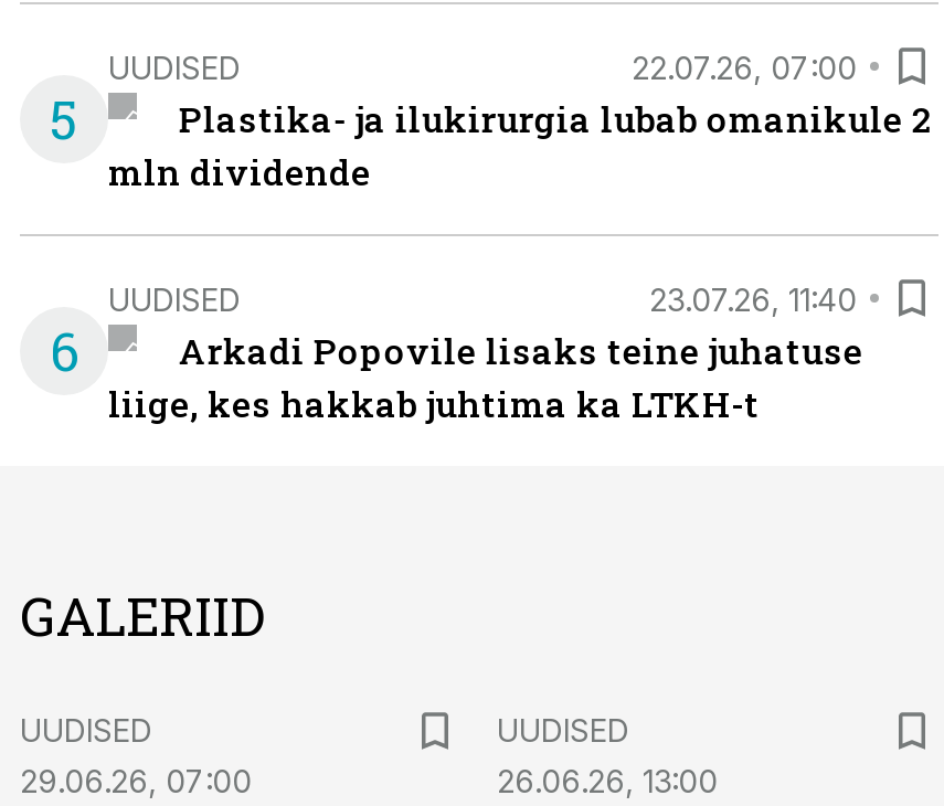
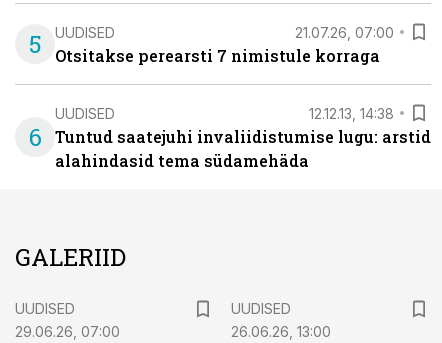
- 22.07.26, 07:00
- Plastika- ja ilukirurgia lubab omanikule 2
- mln dividende
+ 21.07.26, 07:00
+ Otsitakse perearsti 7 nimistule korraga

- 23.07.26, 11:40
- Arkadi Popovile lisaks teine juhatuse
- liige, kes hakkab juhtima ka LTKH-t
+ 12.12.13, 14:38
+ Tuntud saatejuhi invaliidistumise lugu: arstid
+ alahindasid tema südamehäda
